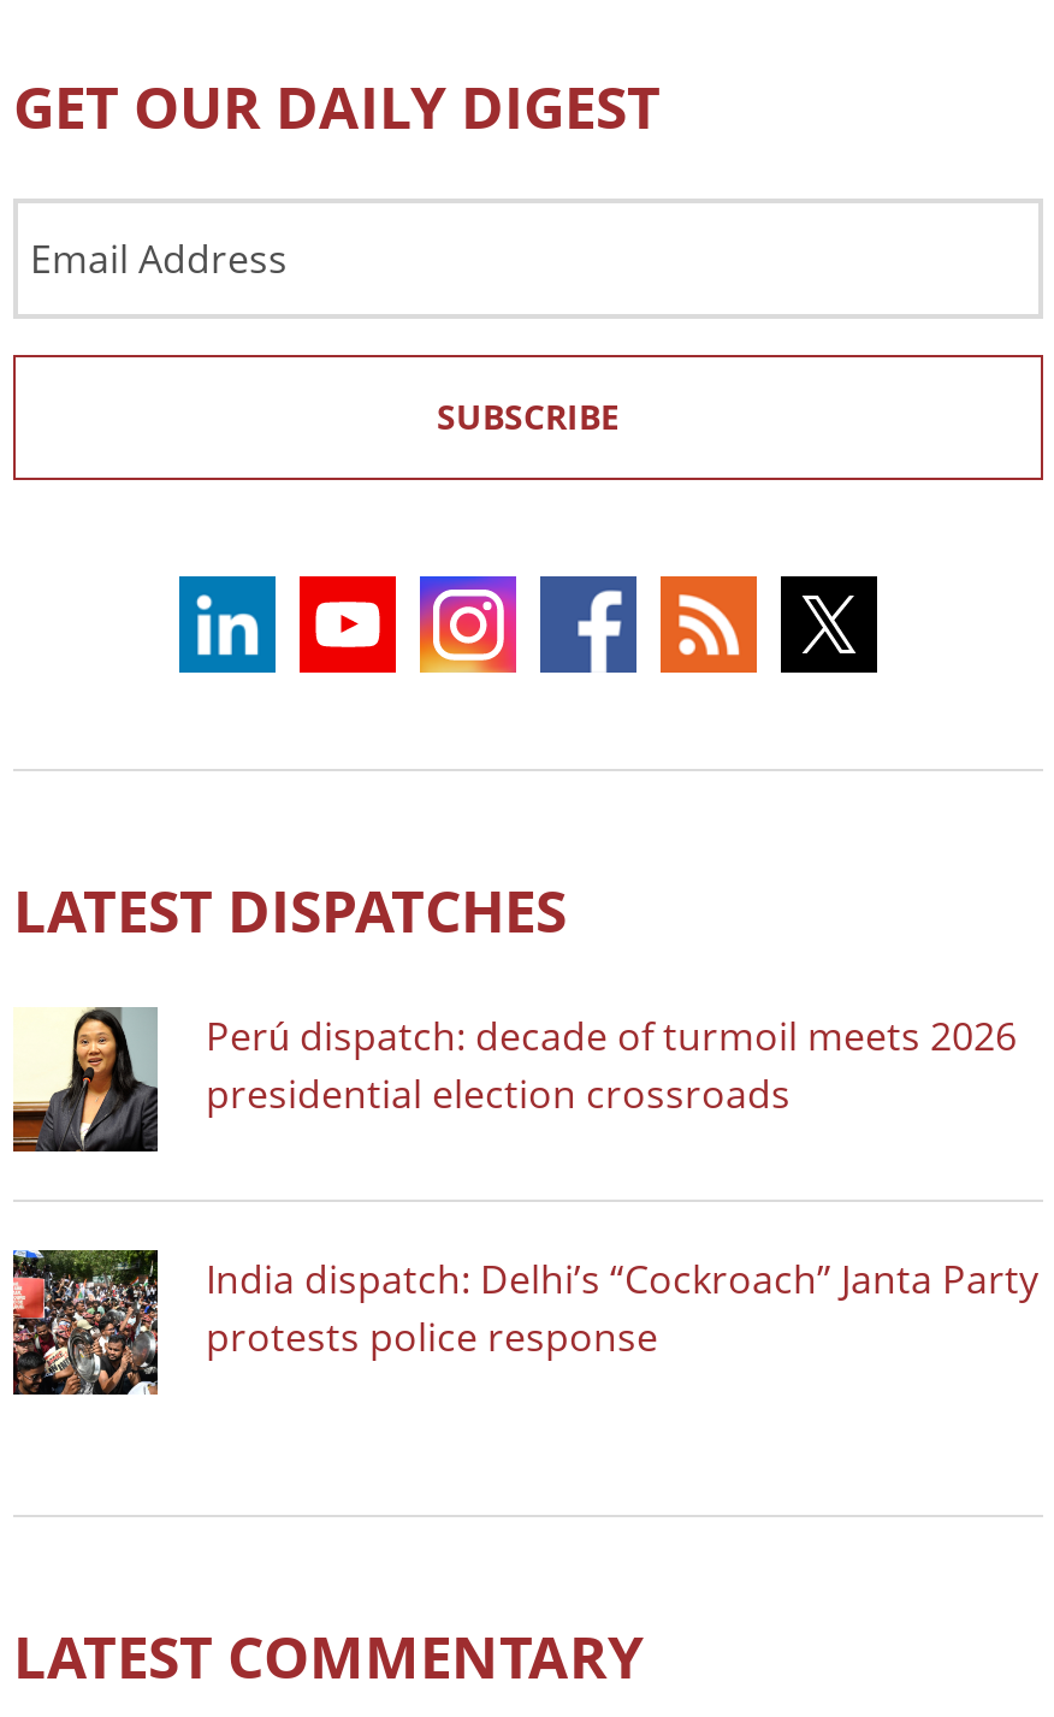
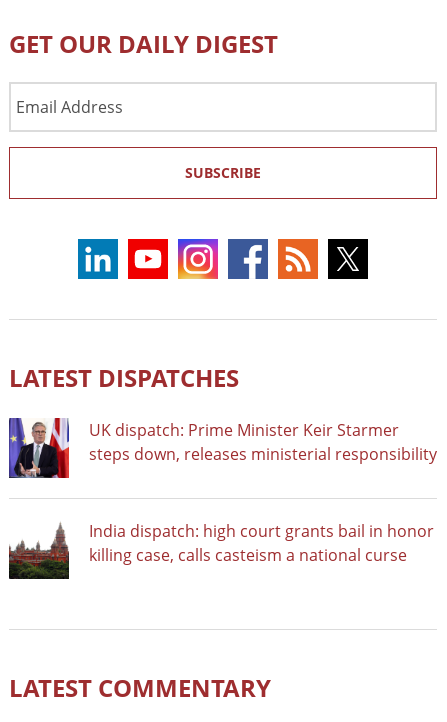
- [image]
- Perú dispatch: decade of turmoil meets 2026
- presidential election crossroads
+ [image]
+ UK dispatch: Prime Minister Keir Starmer
+ steps down, releases ministerial responsibility

- [image]
- India dispatch: Delhi’s “Cockroach” Janta Party
- protests police response
+ [image]
+ India dispatch: high court grants bail in honor
+ killing case, calls casteism a national curse
